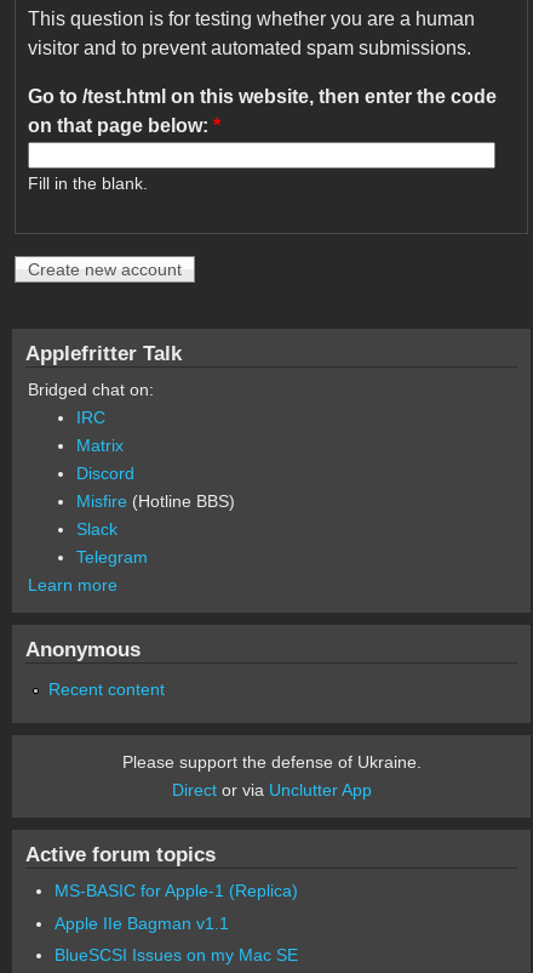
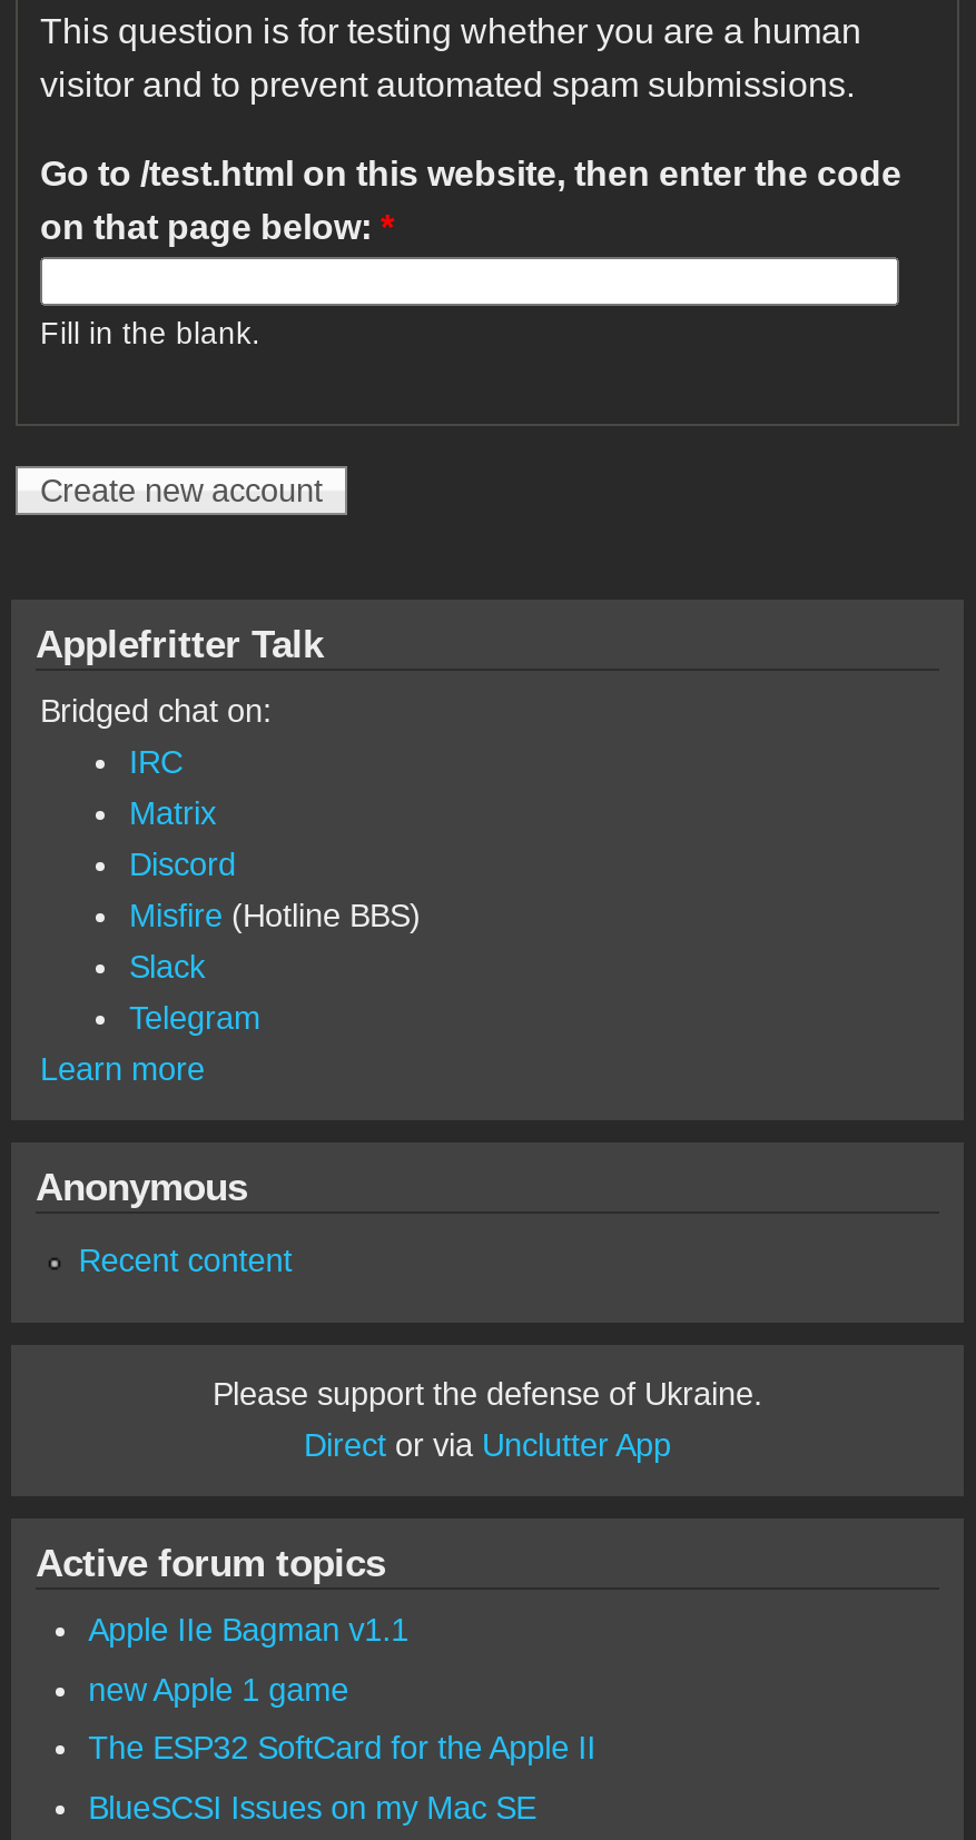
- MS-BASIC for Apple-1 (Replica)

moved up: Apple IIe Bagman v1.1

+ new Apple 1 game
+ The ESP32 SoftCard for the Apple II
